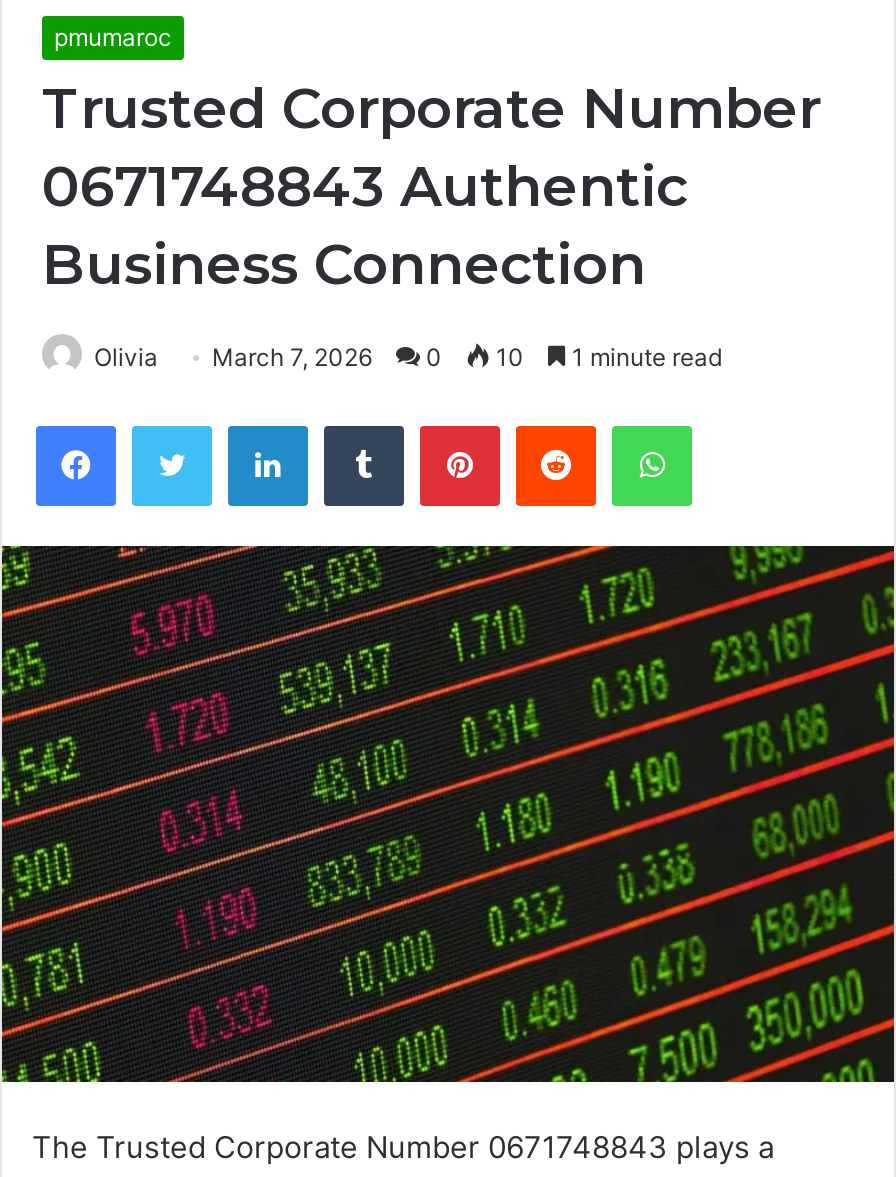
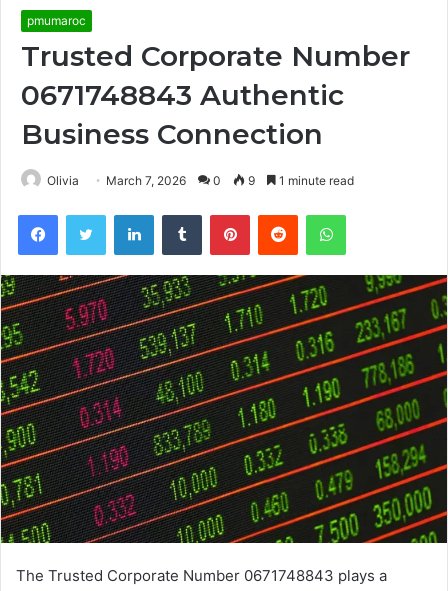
- Olivia March 7, 2026 0 10 1 minute read
+ Olivia March 7, 2026 0 9 1 minute read
